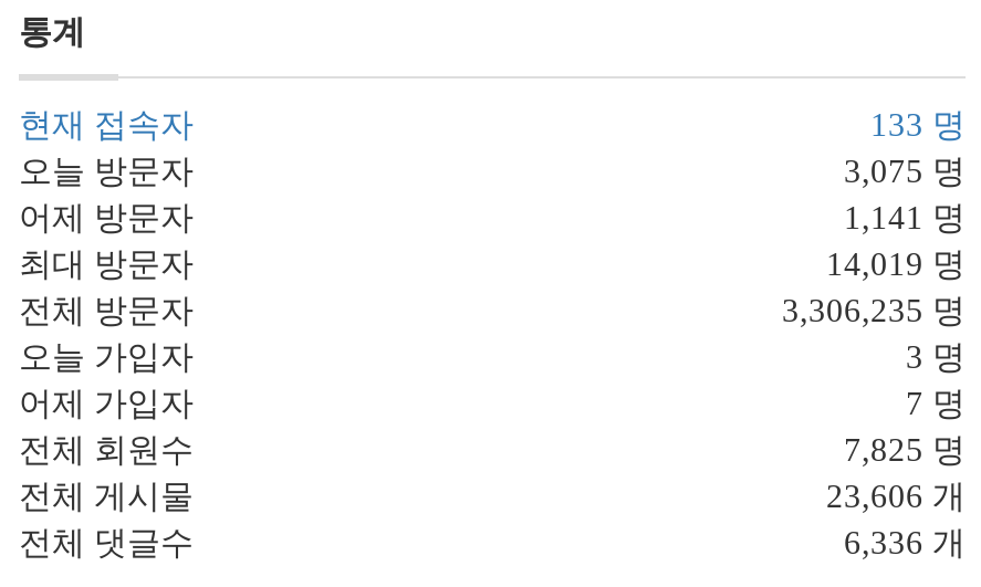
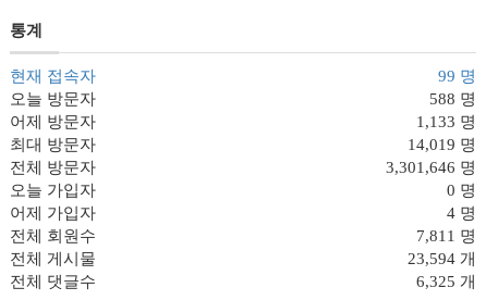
- 133 명
+ 99 명

- 3,075 명
+ 588 명

- 1,141 명
+ 1,133 명

- 3,306,235 명
+ 3,301,646 명

- 3 명
+ 0 명

- 7 명
+ 4 명

- 7,825 명
+ 7,811 명

- 23,606 개
+ 23,594 개

- 6,336 개
+ 6,325 개
